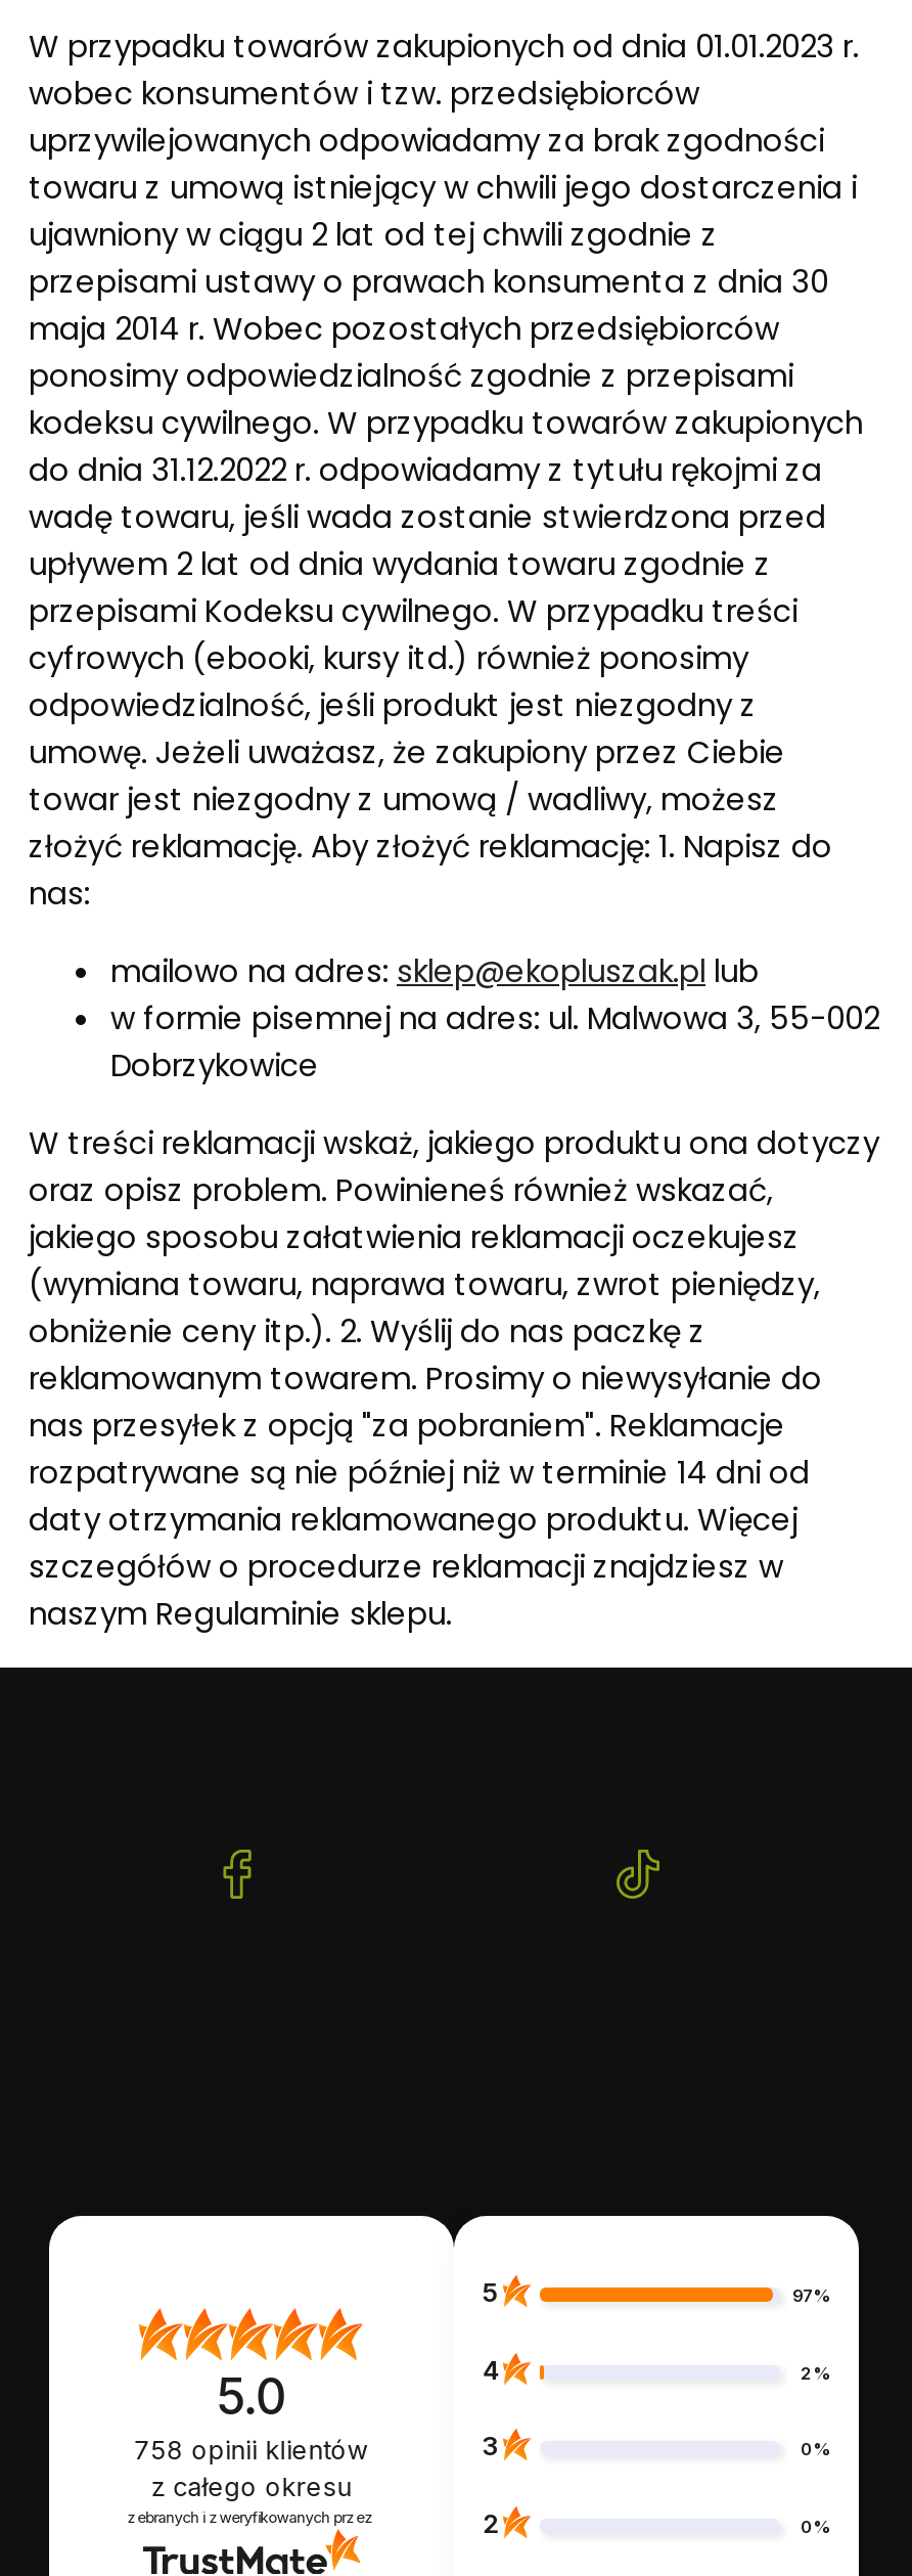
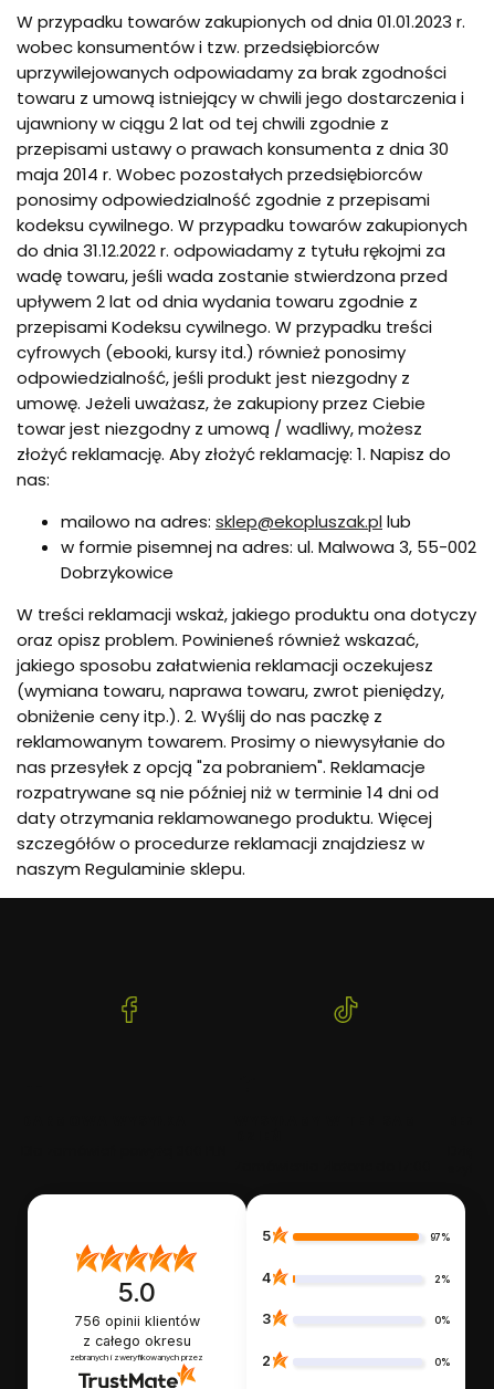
- 758 opinii klientów
+ 756 opinii klientów
